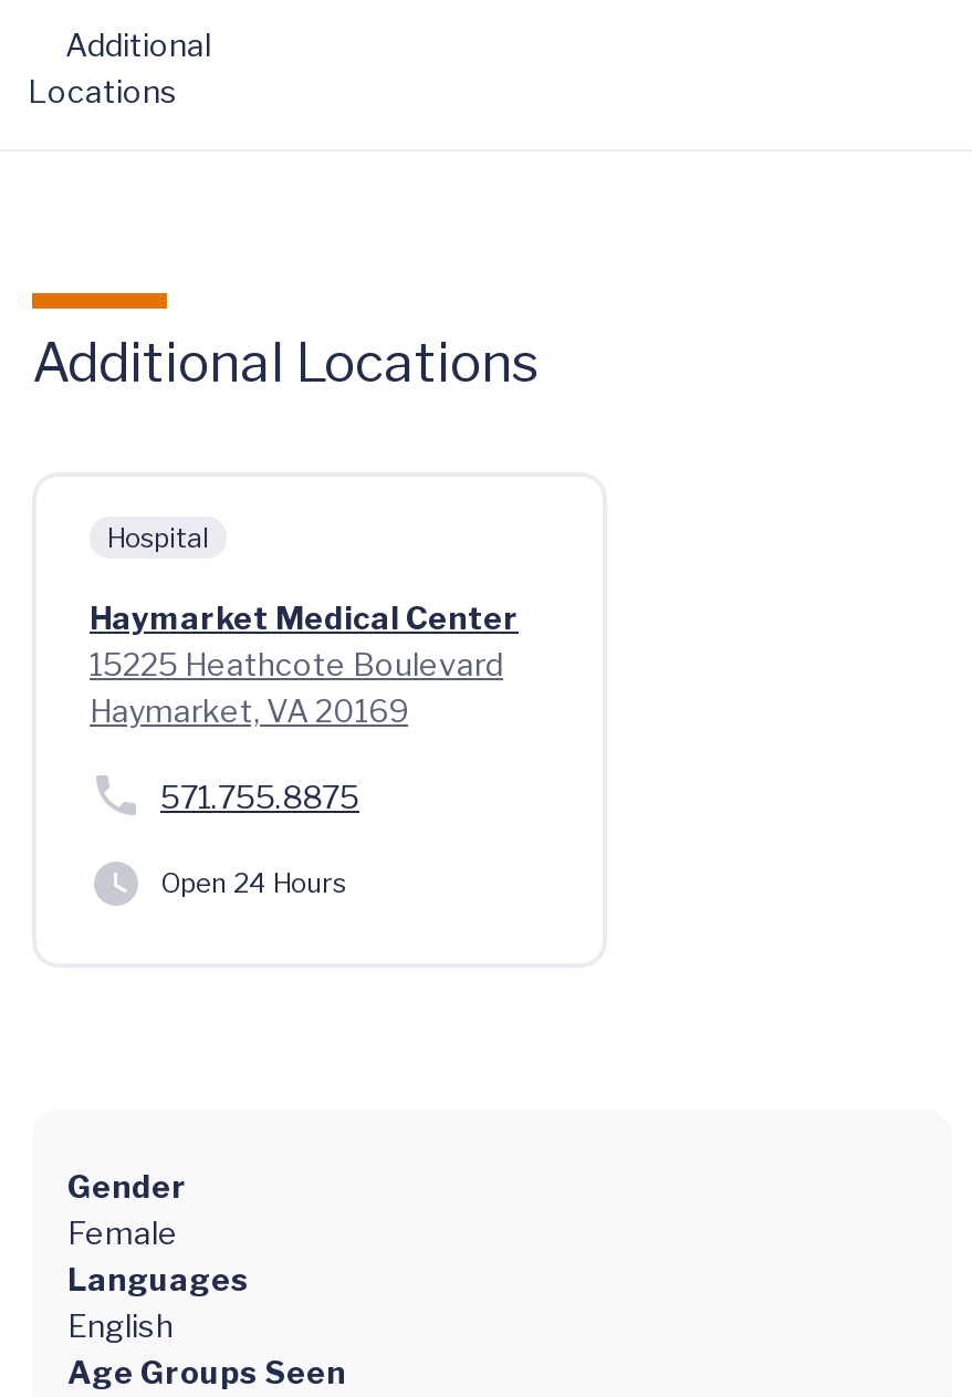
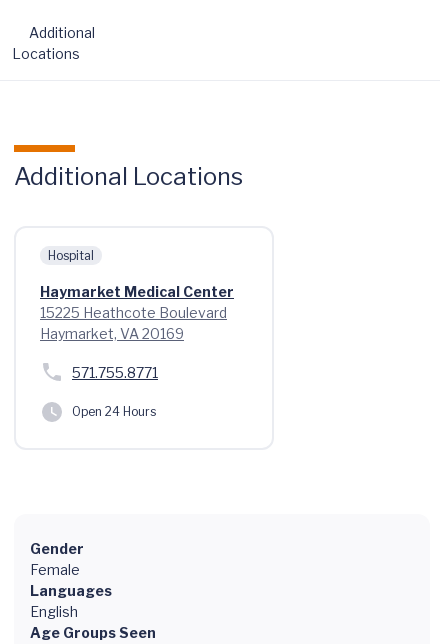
- 571.755.8875
+ 571.755.8771
